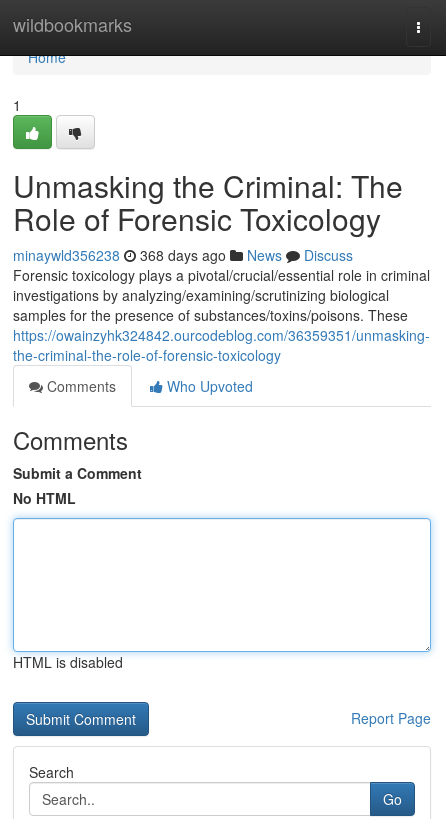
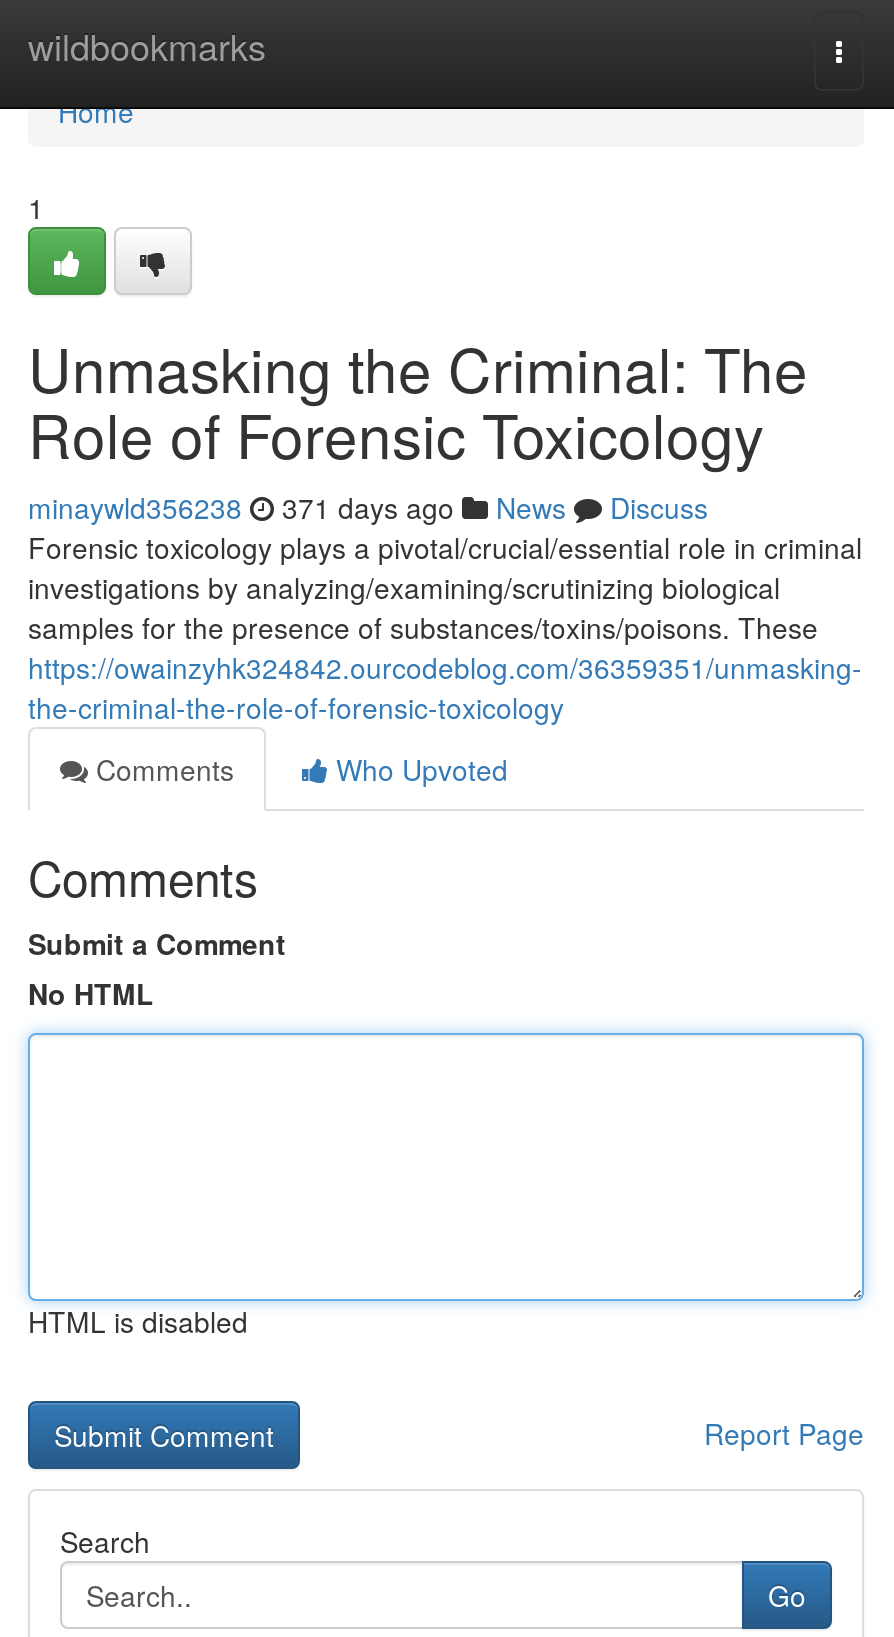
- minaywld356238 368 days ago News Discuss
+ minaywld356238 371 days ago News Discuss
